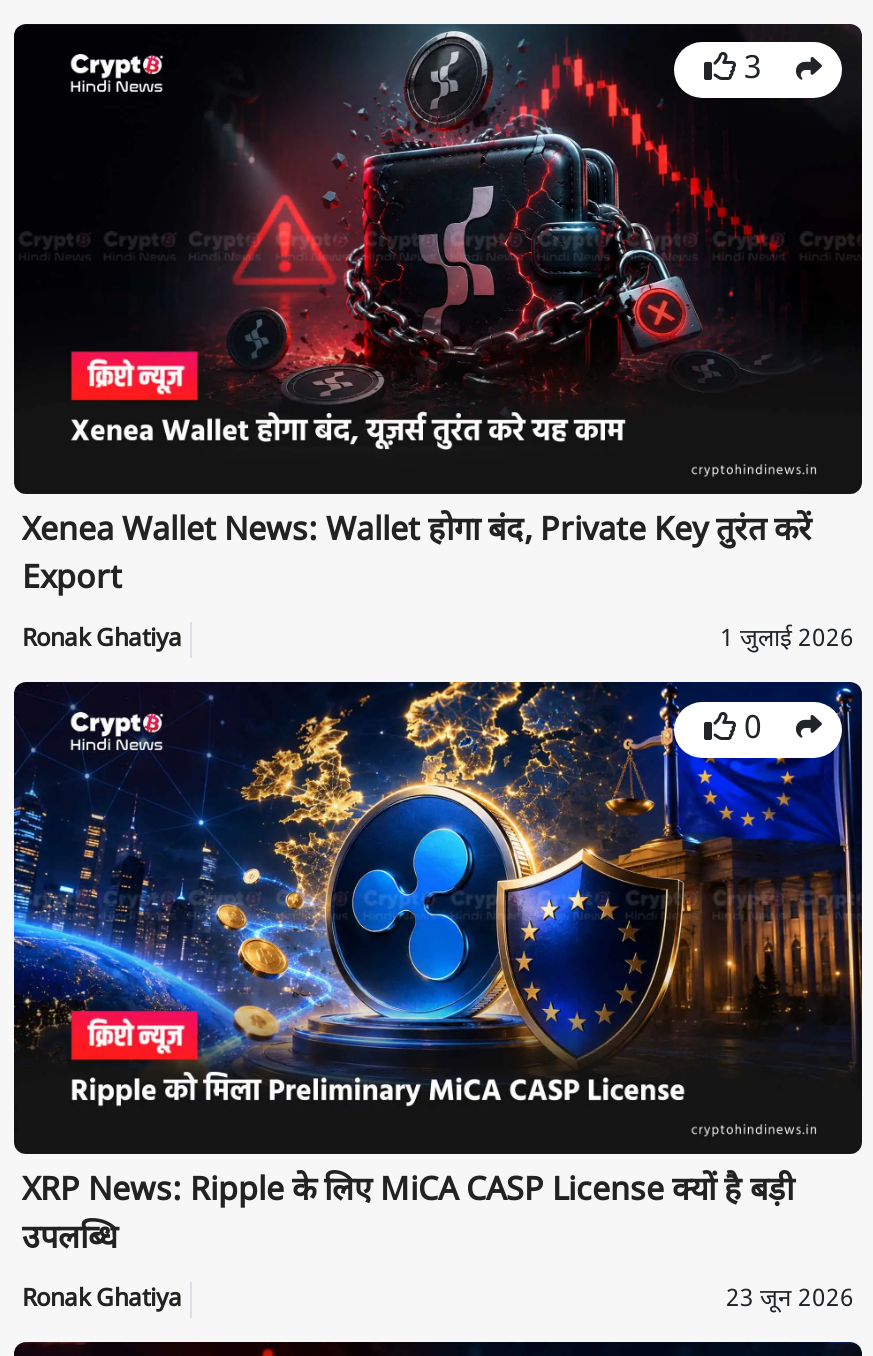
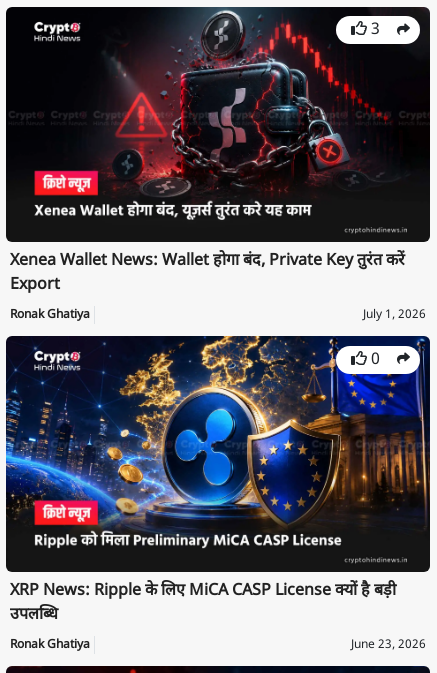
- 1 जुलाई 2026
+ July 1, 2026

- 23 जून 2026
+ June 23, 2026
